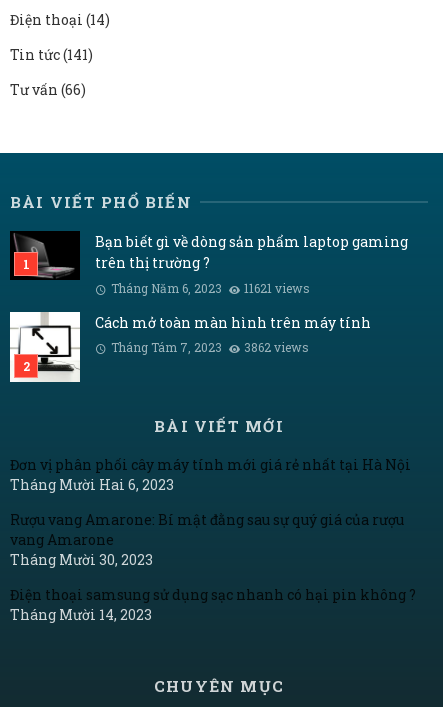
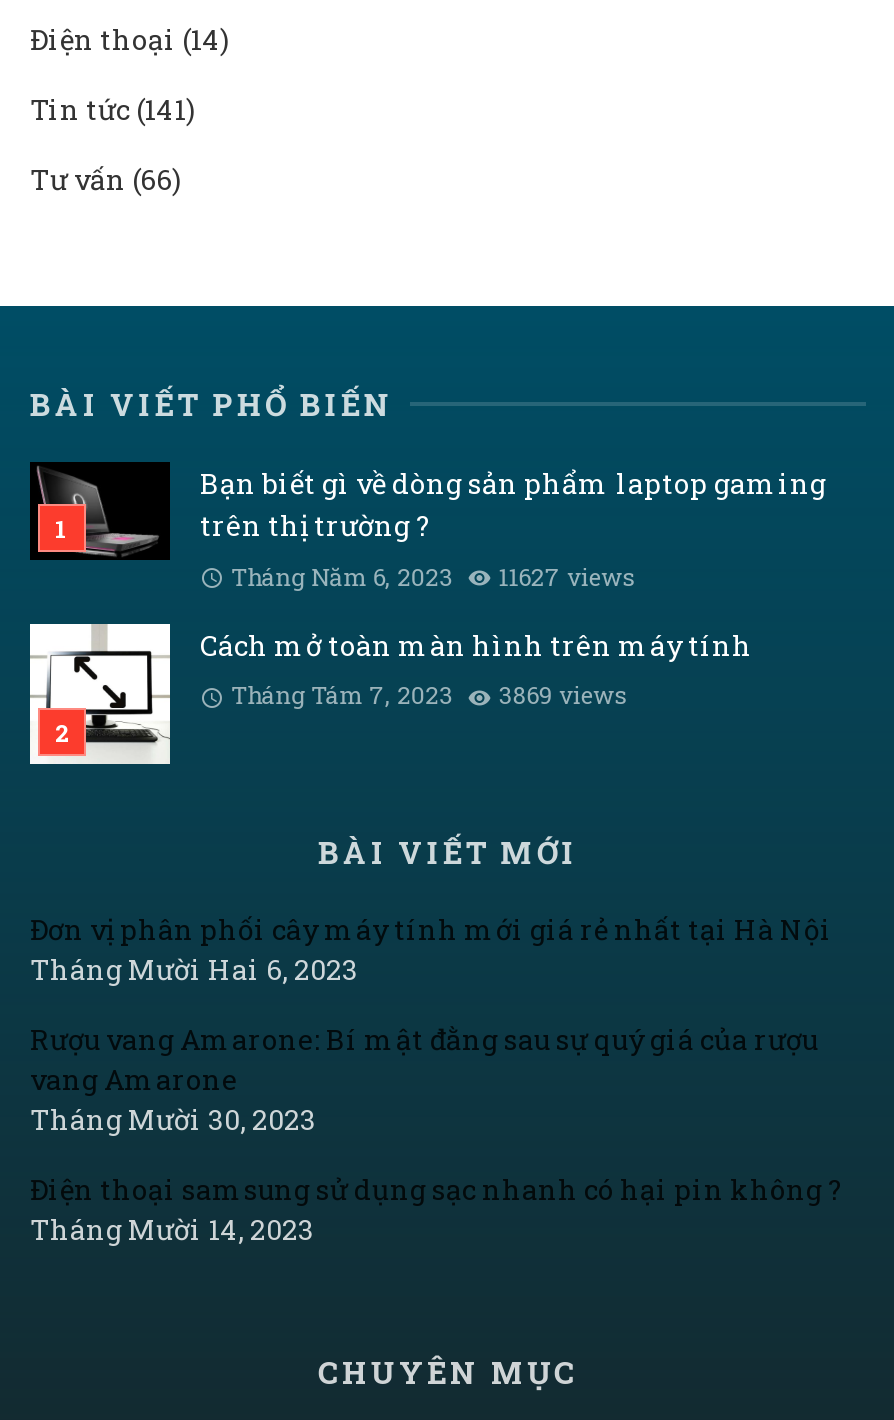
- Tháng Năm 6, 2023 11621 views
+ Tháng Năm 6, 2023 11627 views

- Tháng Tám 7, 2023 3862 views
+ Tháng Tám 7, 2023 3869 views
